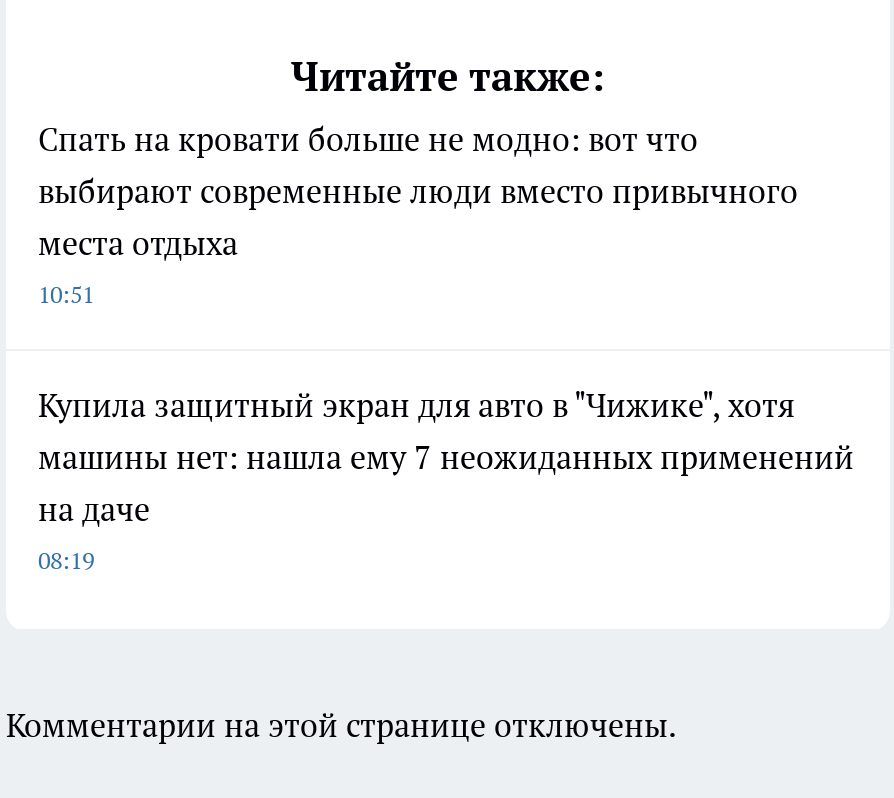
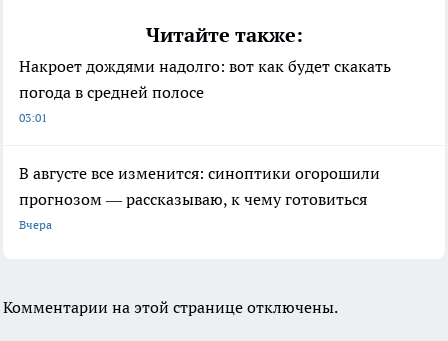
- Спать на кровати больше не модно: вот что
- выбирают современные люди вместо привычного
- места отдыха
- 10:51
+ Накроет дождями надолго: вот как будет скакать
+ погода в средней полосе
+ 03:01

- Купила защитный экран для авто в "Чижике", хотя
- машины нет: нашла ему 7 неожиданных применений
- на даче
- 08:19
+ В августе все изменится: синоптики огорошили
+ прогнозом — рассказываю, к чему готовиться
+ Вчера
